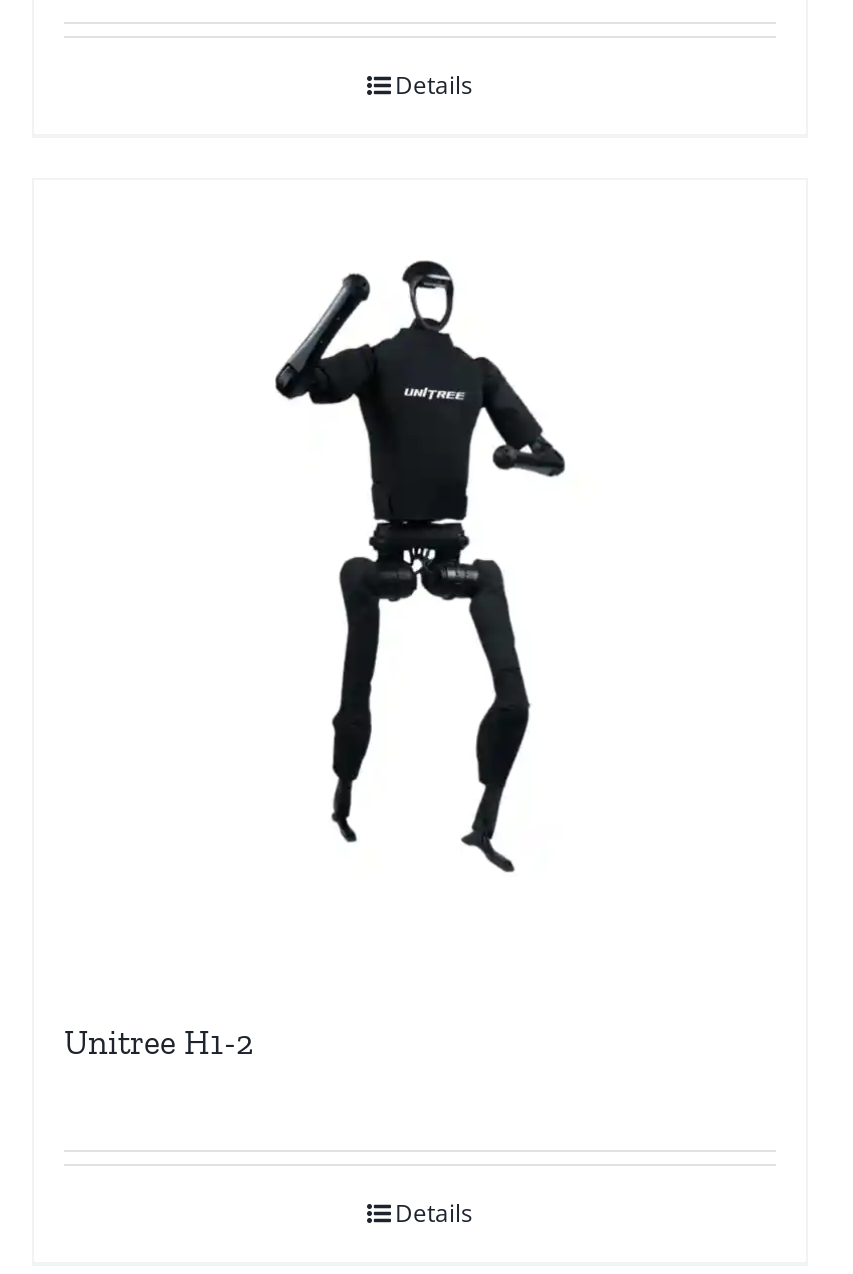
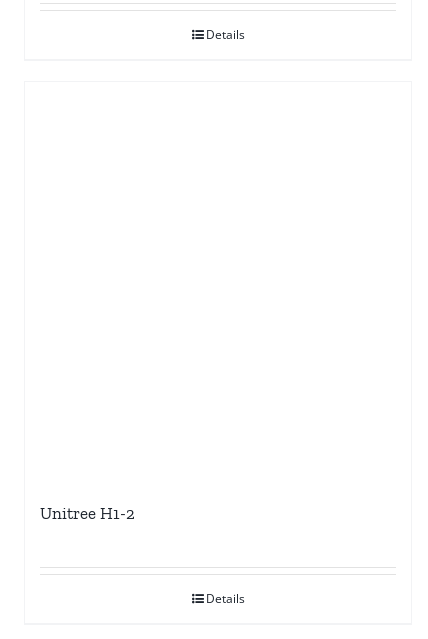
- [image]
